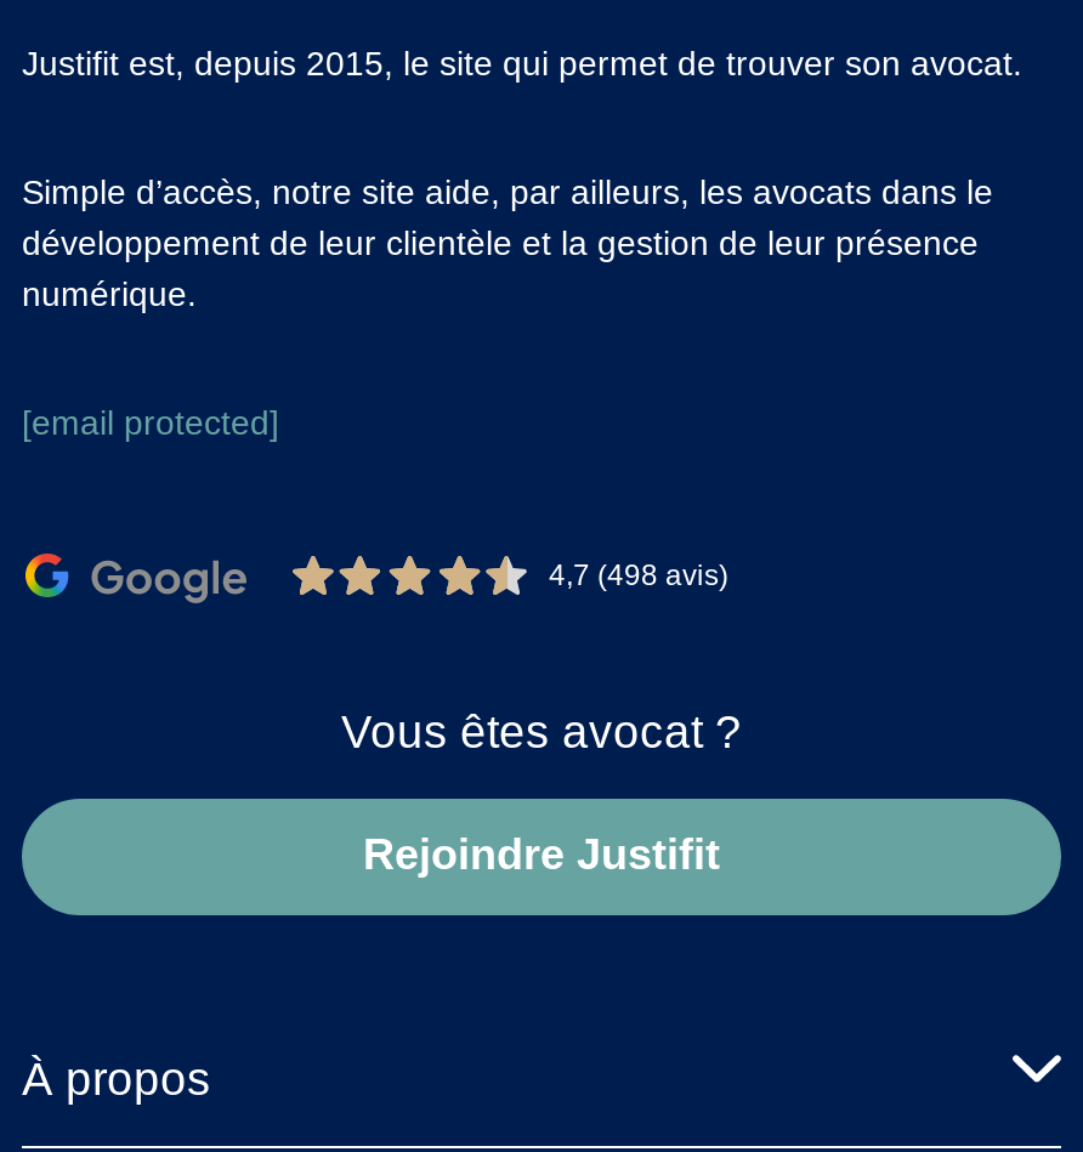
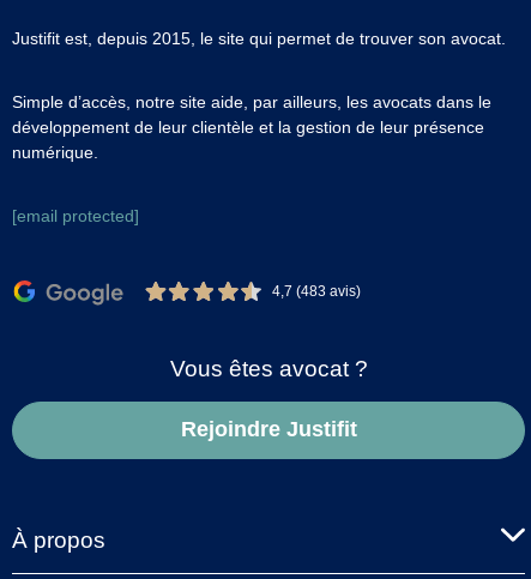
- 4,7 (498 avis)
+ 4,7 (483 avis)
